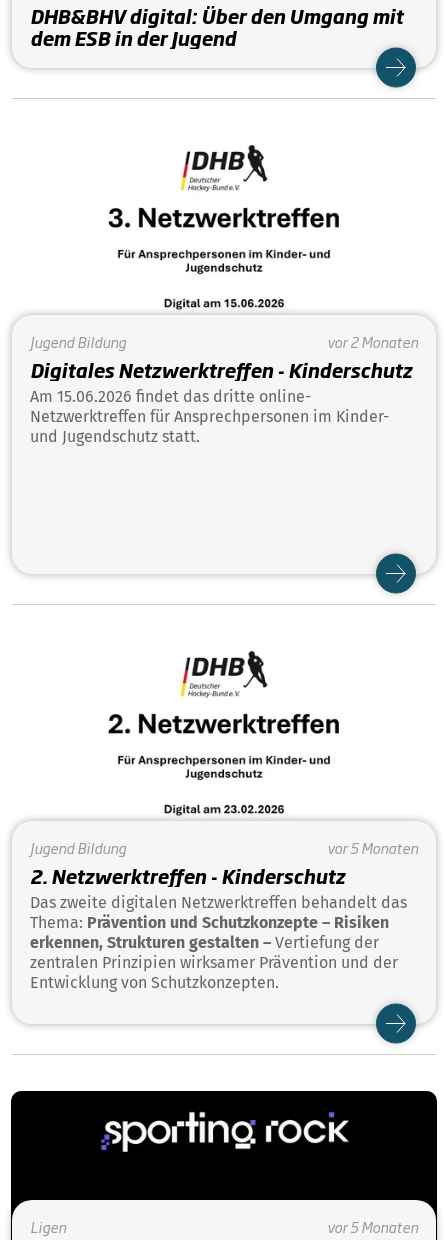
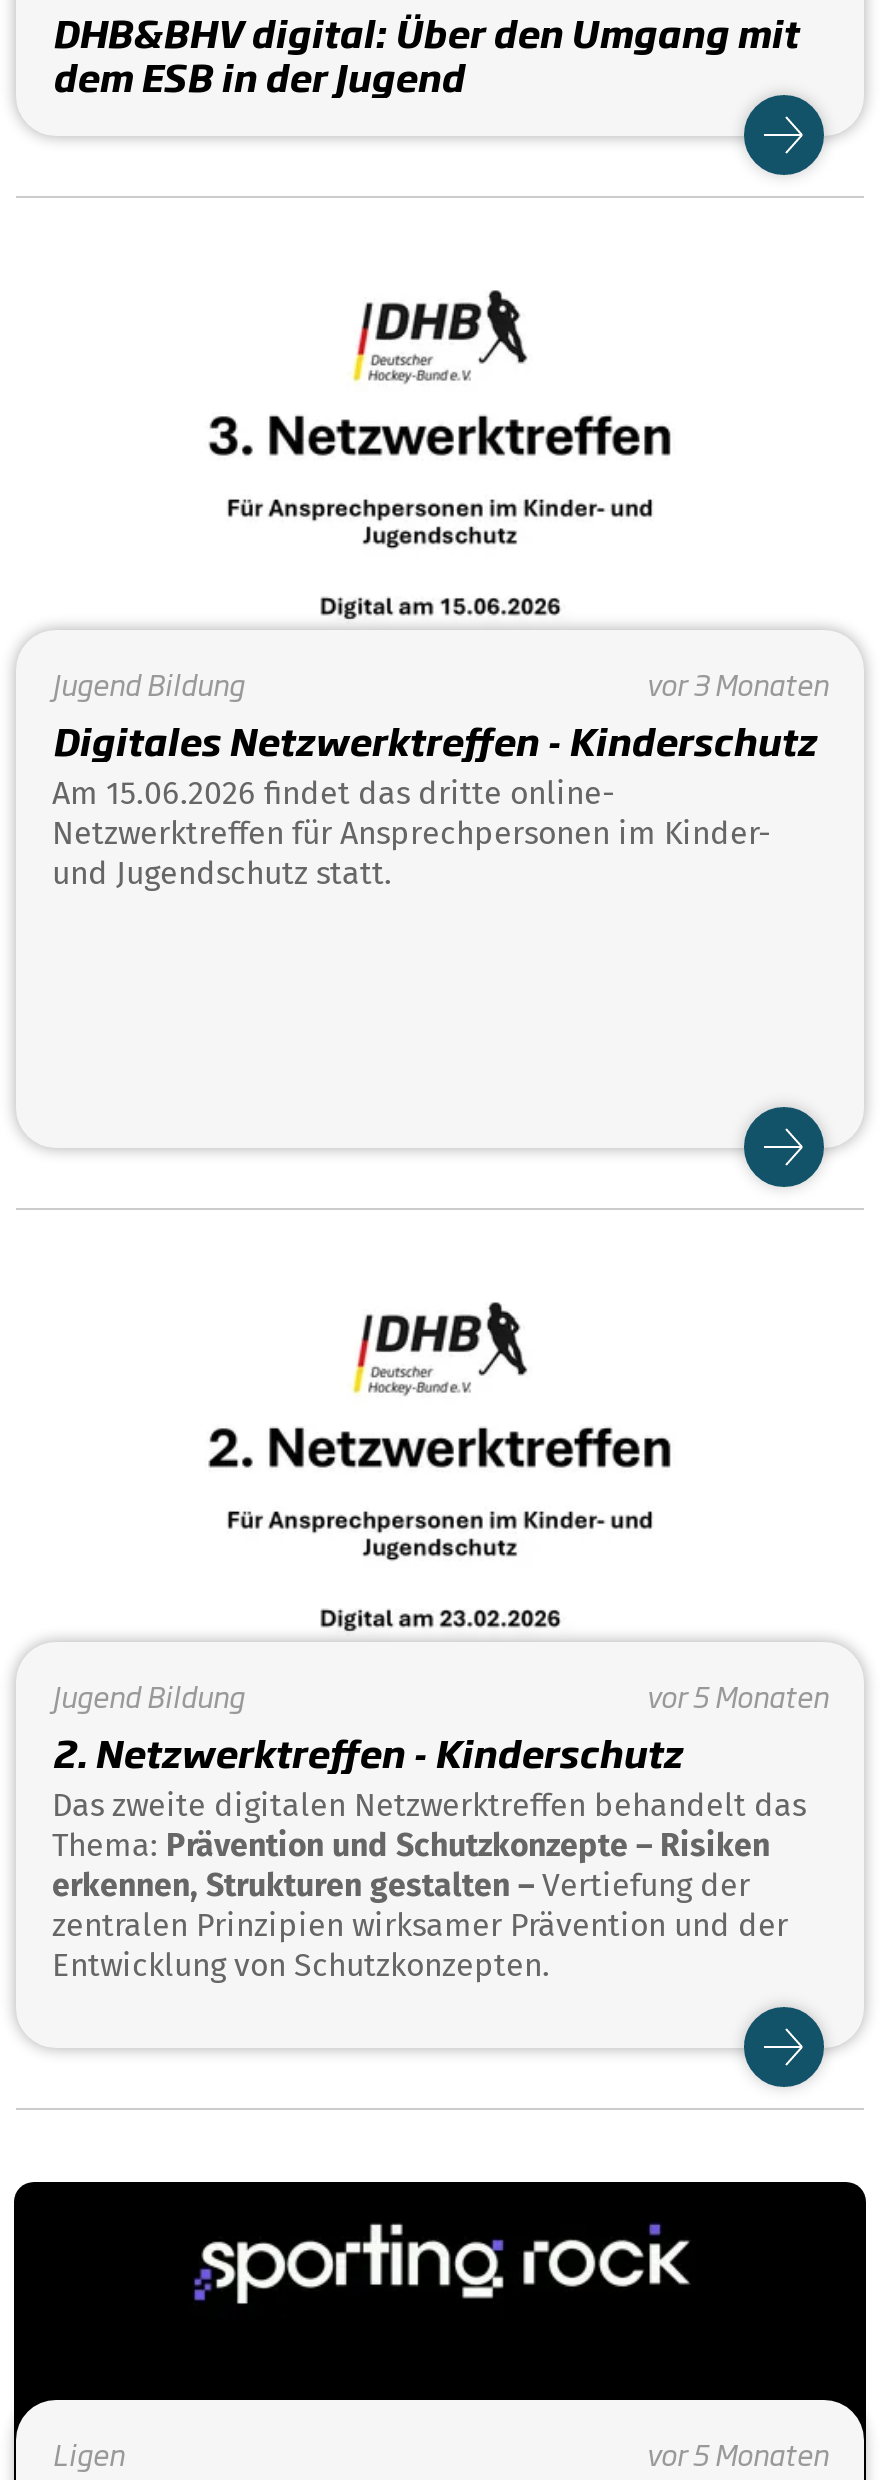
- vor 2 Monaten
+ vor 3 Monaten
